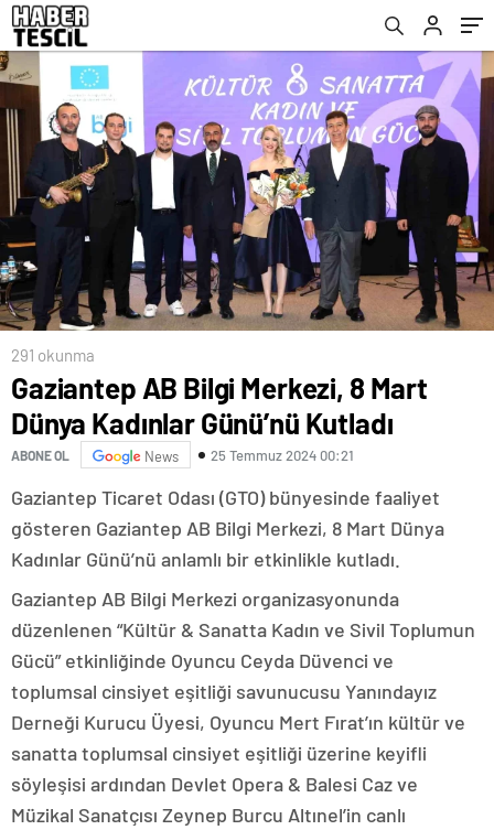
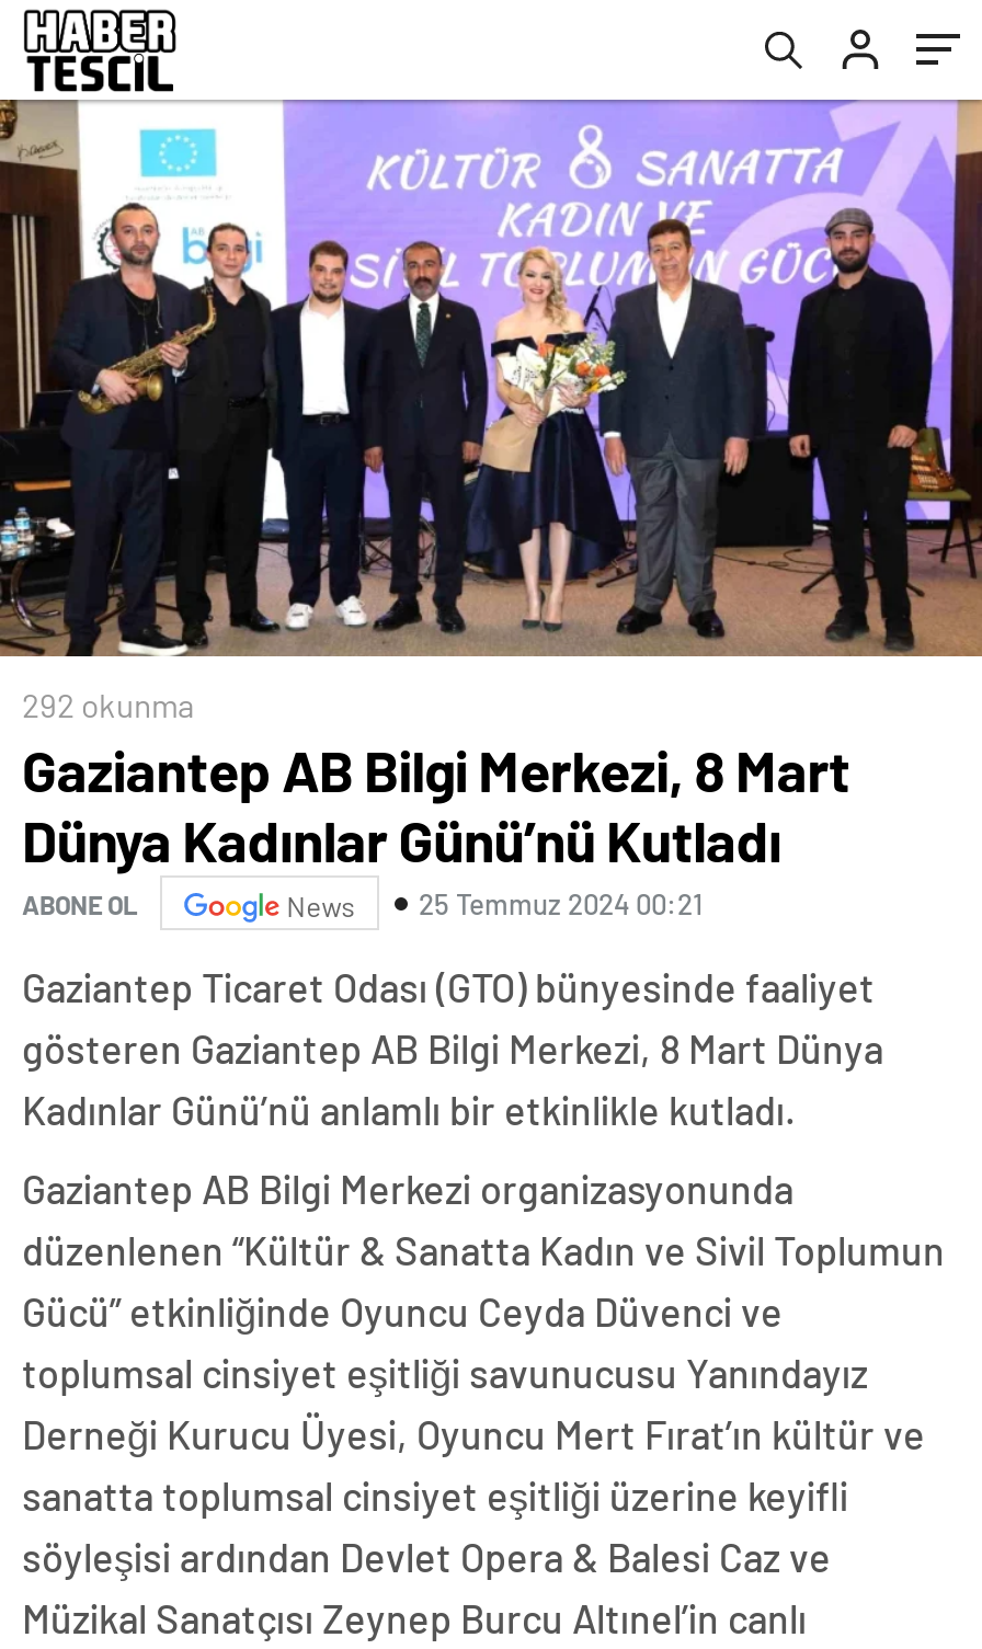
- 291 okunma
+ 292 okunma
